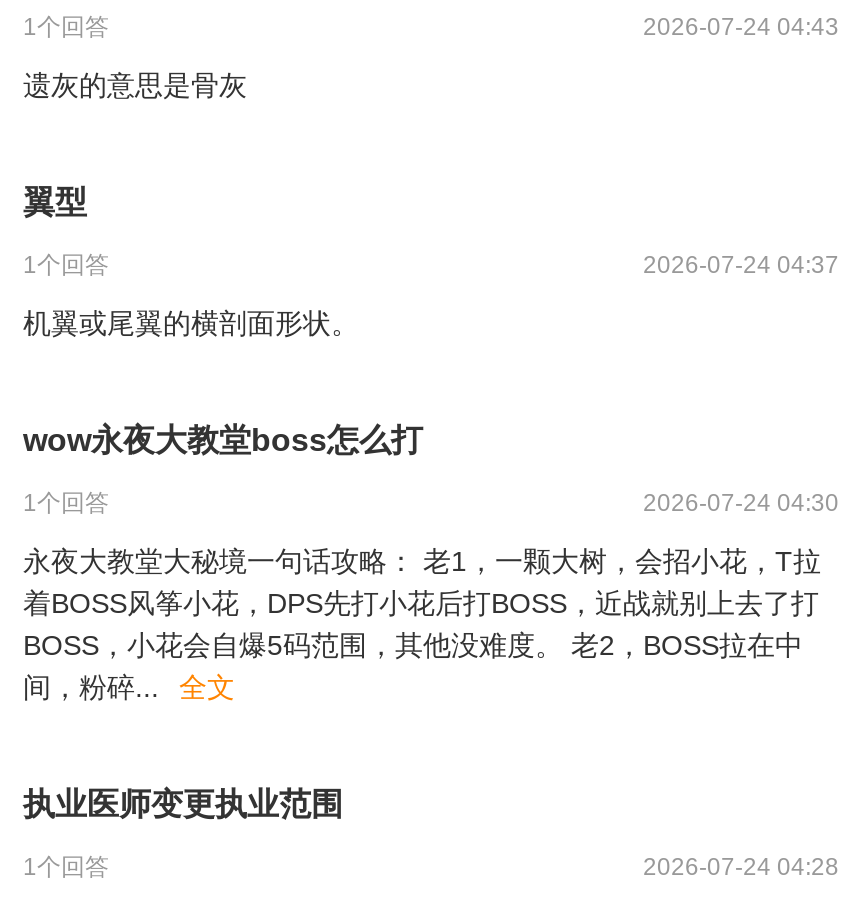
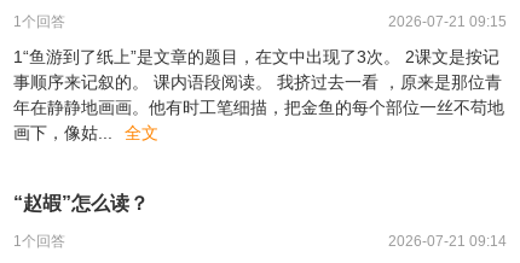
- 2026-07-24 04:43
- 遗灰的意思是骨灰
- 翼型
- 1个回答
- 2026-07-24 04:37
- 机翼或尾翼的横剖面形状。
- wow永夜大教堂boss怎么打
- 1个回答
- 2026-07-24 04:30
- 永夜大教堂大秘境一句话攻略： 老1，一颗大树，会招小花，T拉
- 着BOSS风筝小花，DPS先打小花后打BOSS，近战就别上去了打
- BOSS，小花会自爆5码范围，其他没难度。 老2，BOSS拉在中
- 间，粉碎...
+ 2026-07-21 09:15
+ 1“鱼游到了纸上”是文章的题目，在文中出现了3次。 2课文是按记
+ 事顺序来记叙的。 课内语段阅读。 我挤过去一看 ，原来是那位青
+ 年在静静地画画。他有时工笔细描，把金鱼的每个部位一丝不苟地
+ 画下，像姑...

- 执业医师变更执业范围
+ “赵嘏”怎么读？

- 2026-07-24 04:28
+ 2026-07-21 09:14
